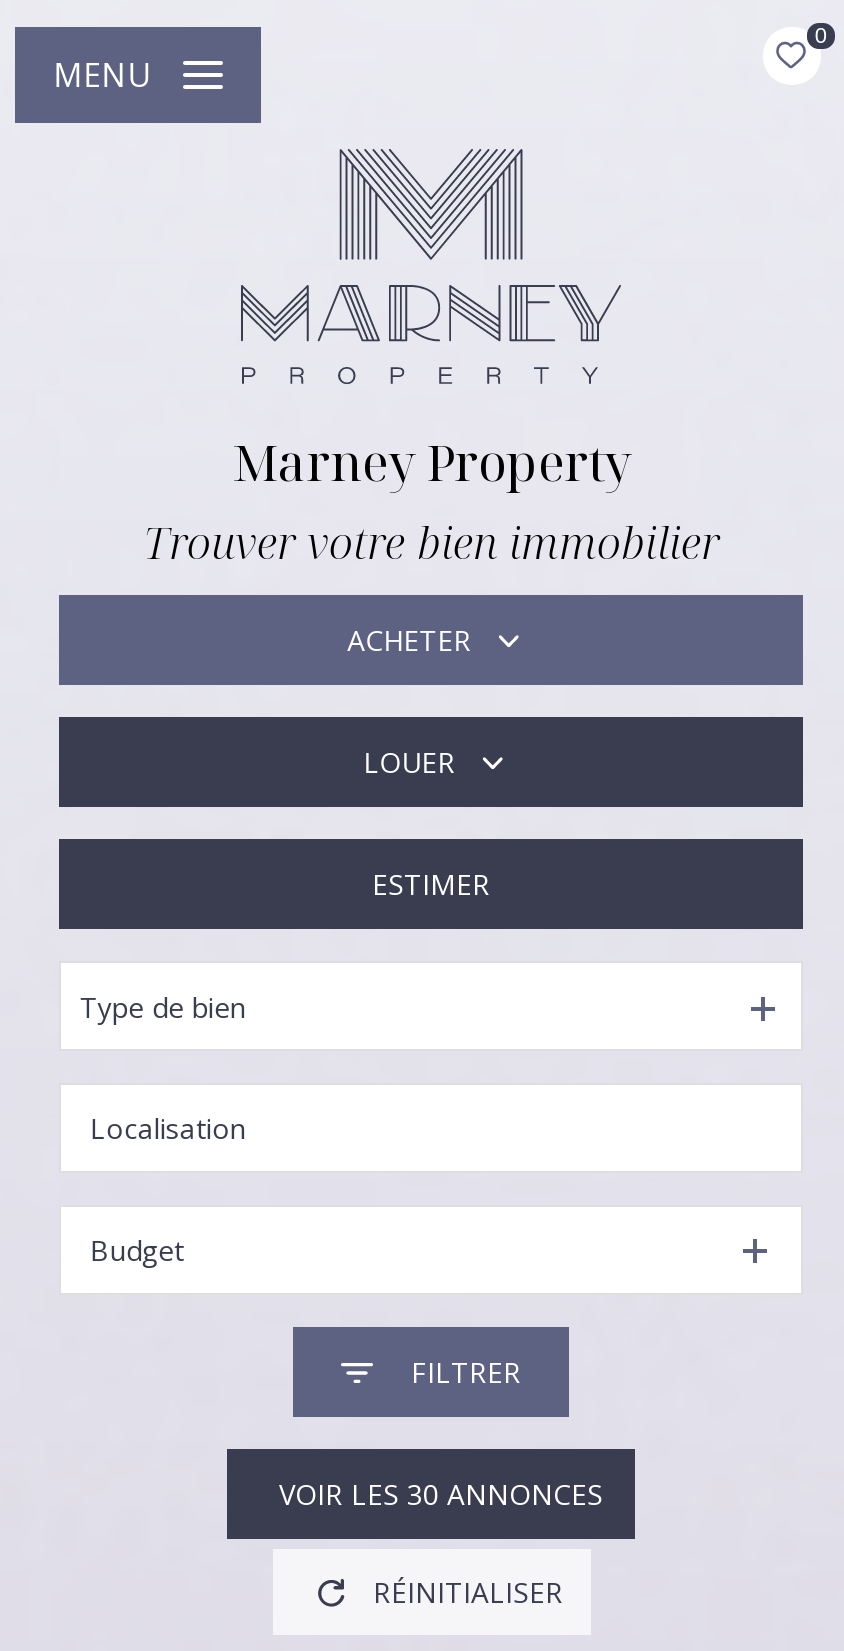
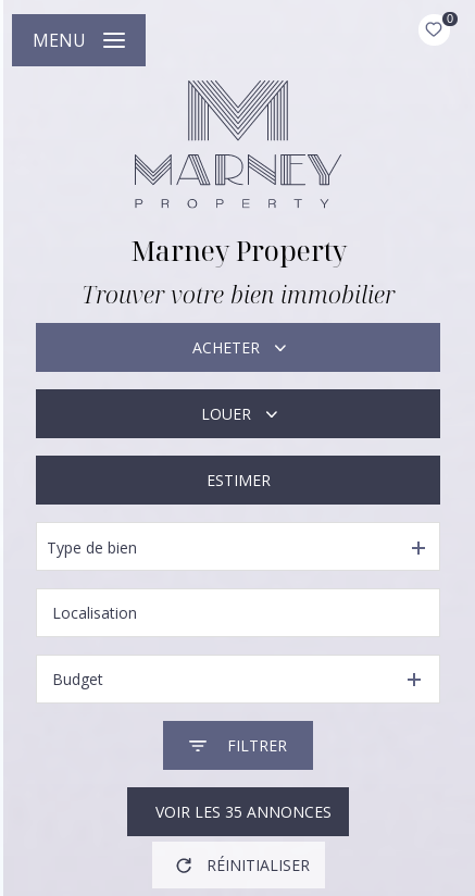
- VOIR LES 30 ANNONCES
+ VOIR LES 35 ANNONCES
